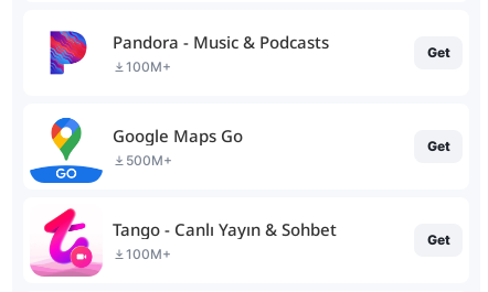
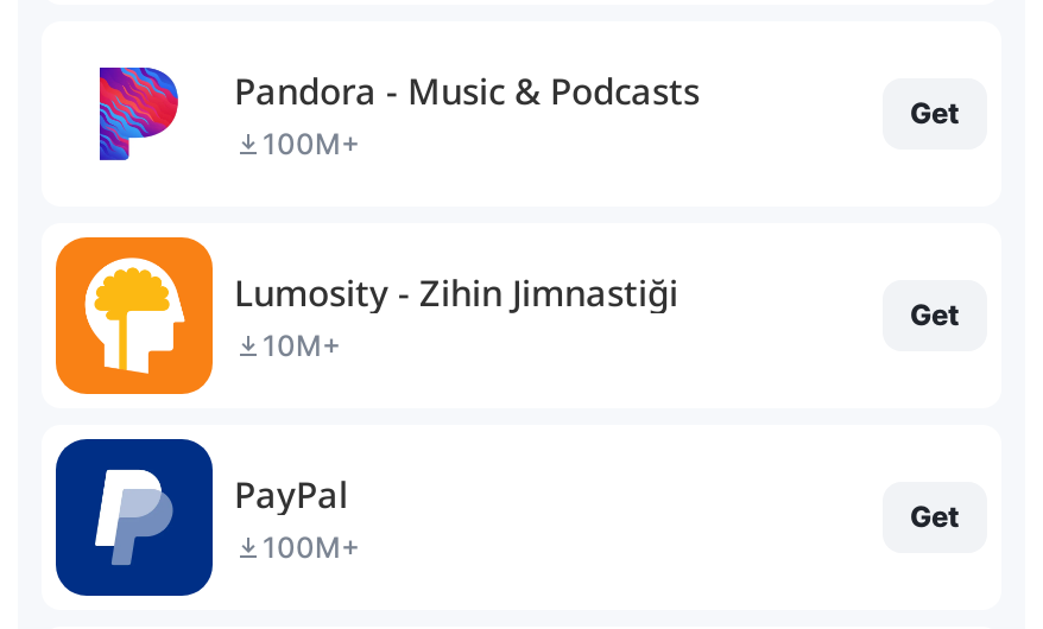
- [image]
- Google Maps Go
- 500M+
+ [image]
+ Lumosity - Zihin Jimnastiği
+ 10M+

- [image]
- Tango - Canlı Yayın & Sohbet
+ [image]
+ PayPal
